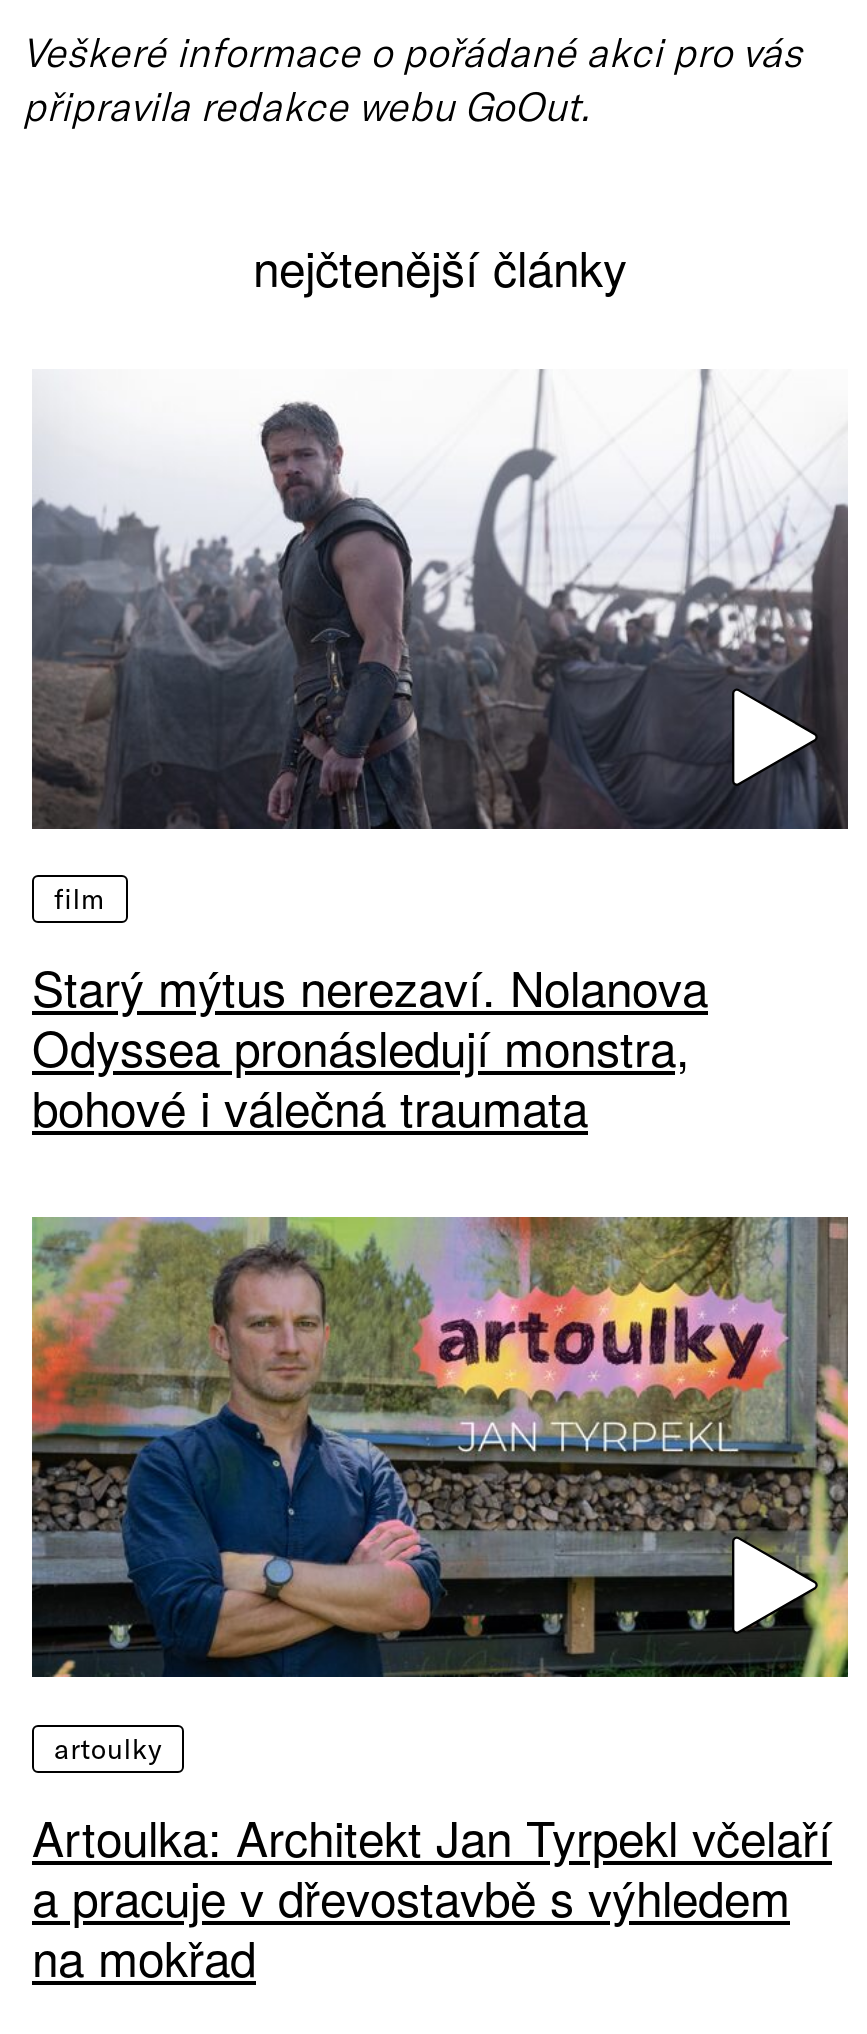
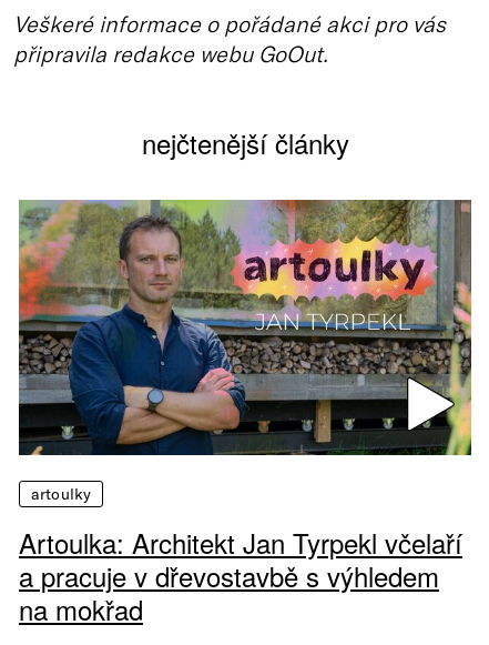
- [image]
- film
- Starý mýtus nerezaví. Nolanova
- Odyssea pronásledují monstra,
- bohové i válečná traumata
